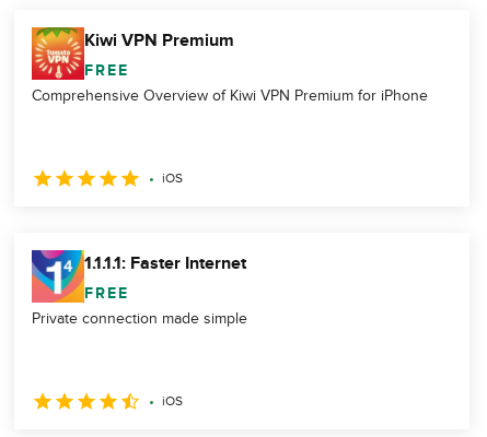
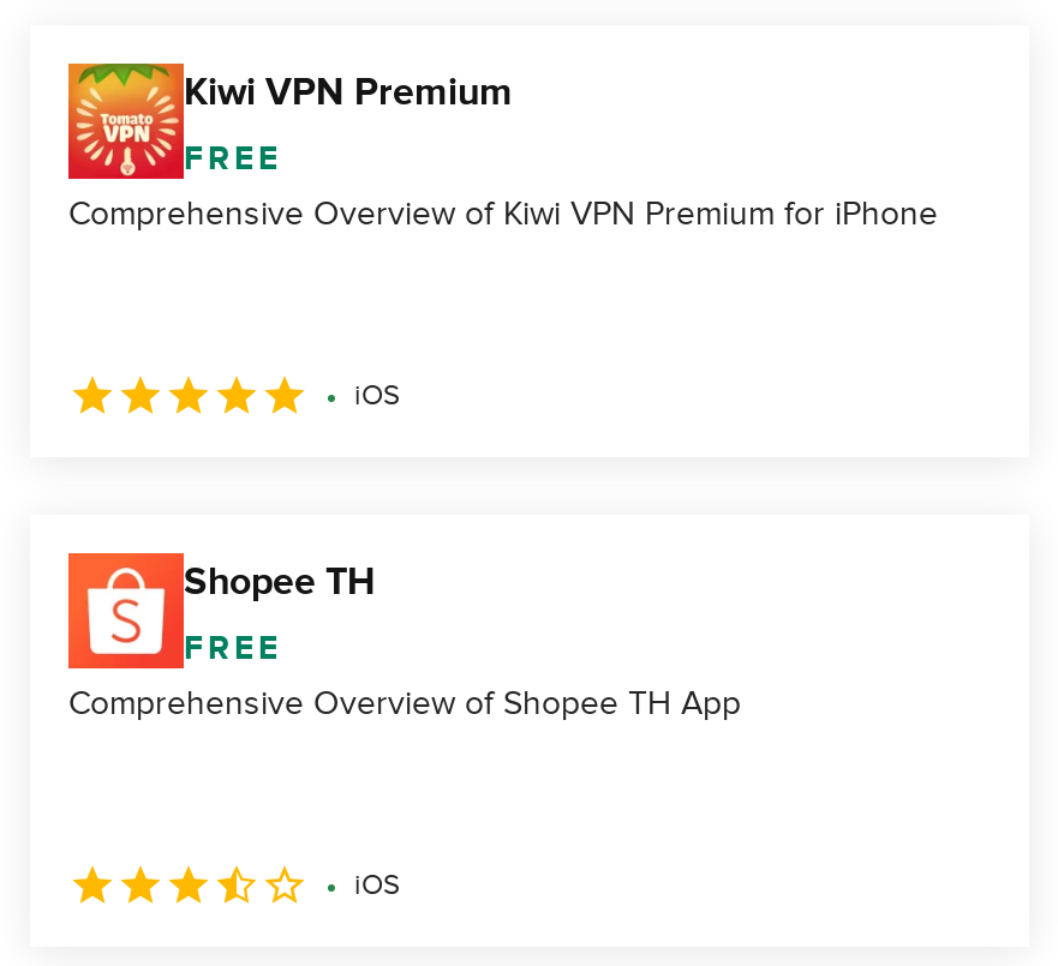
- [image]
- 1.1.1.1: Faster Internet
+ [image]
+ Shopee TH

- Private connection made simple
+ Comprehensive Overview of Shopee TH App
